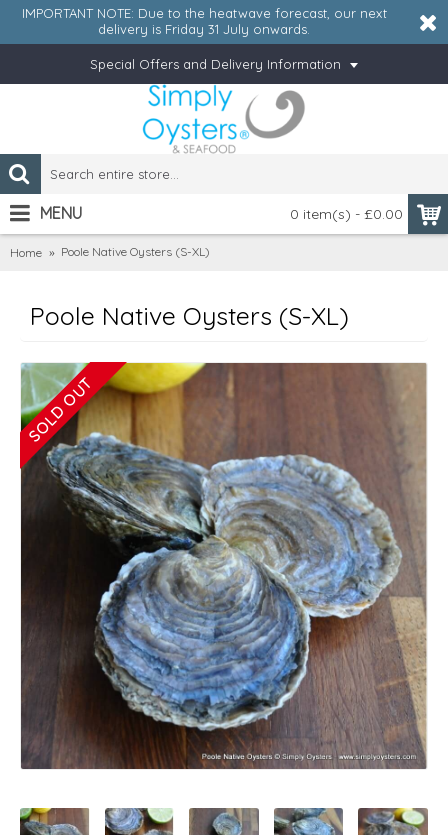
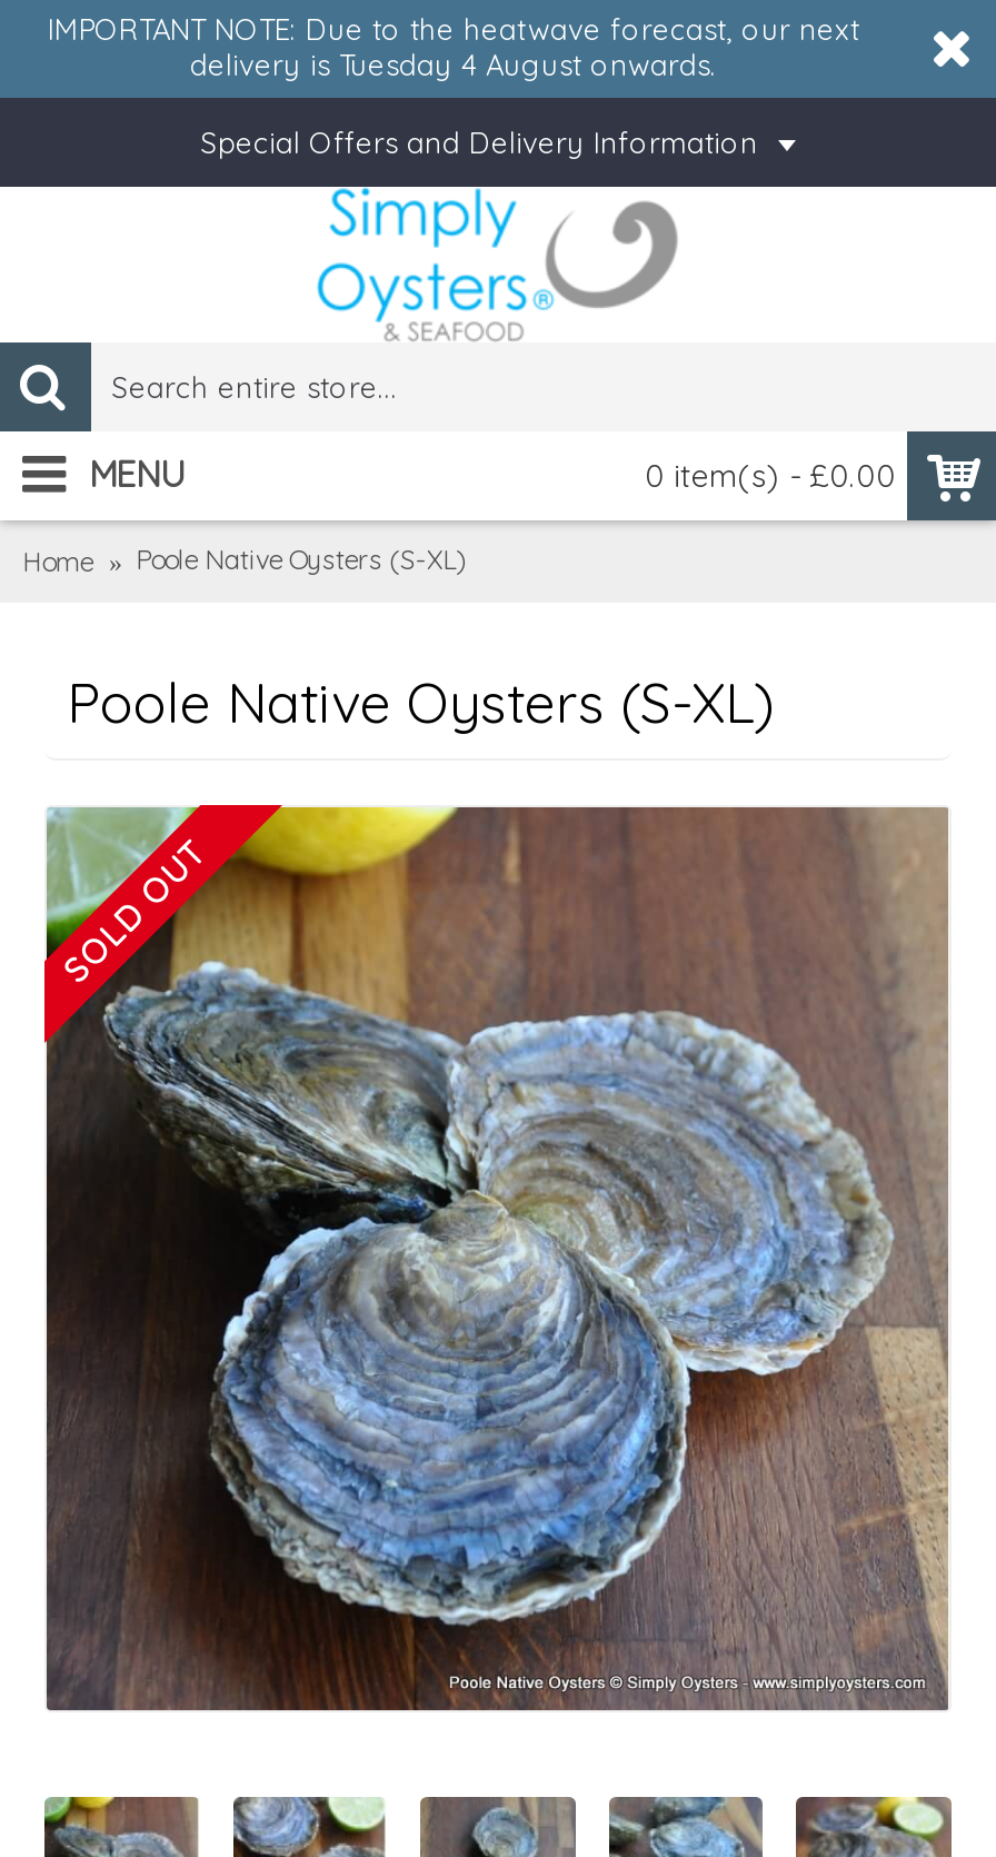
- delivery is Friday 31 July onwards.
+ delivery is Tuesday 4 August onwards.
